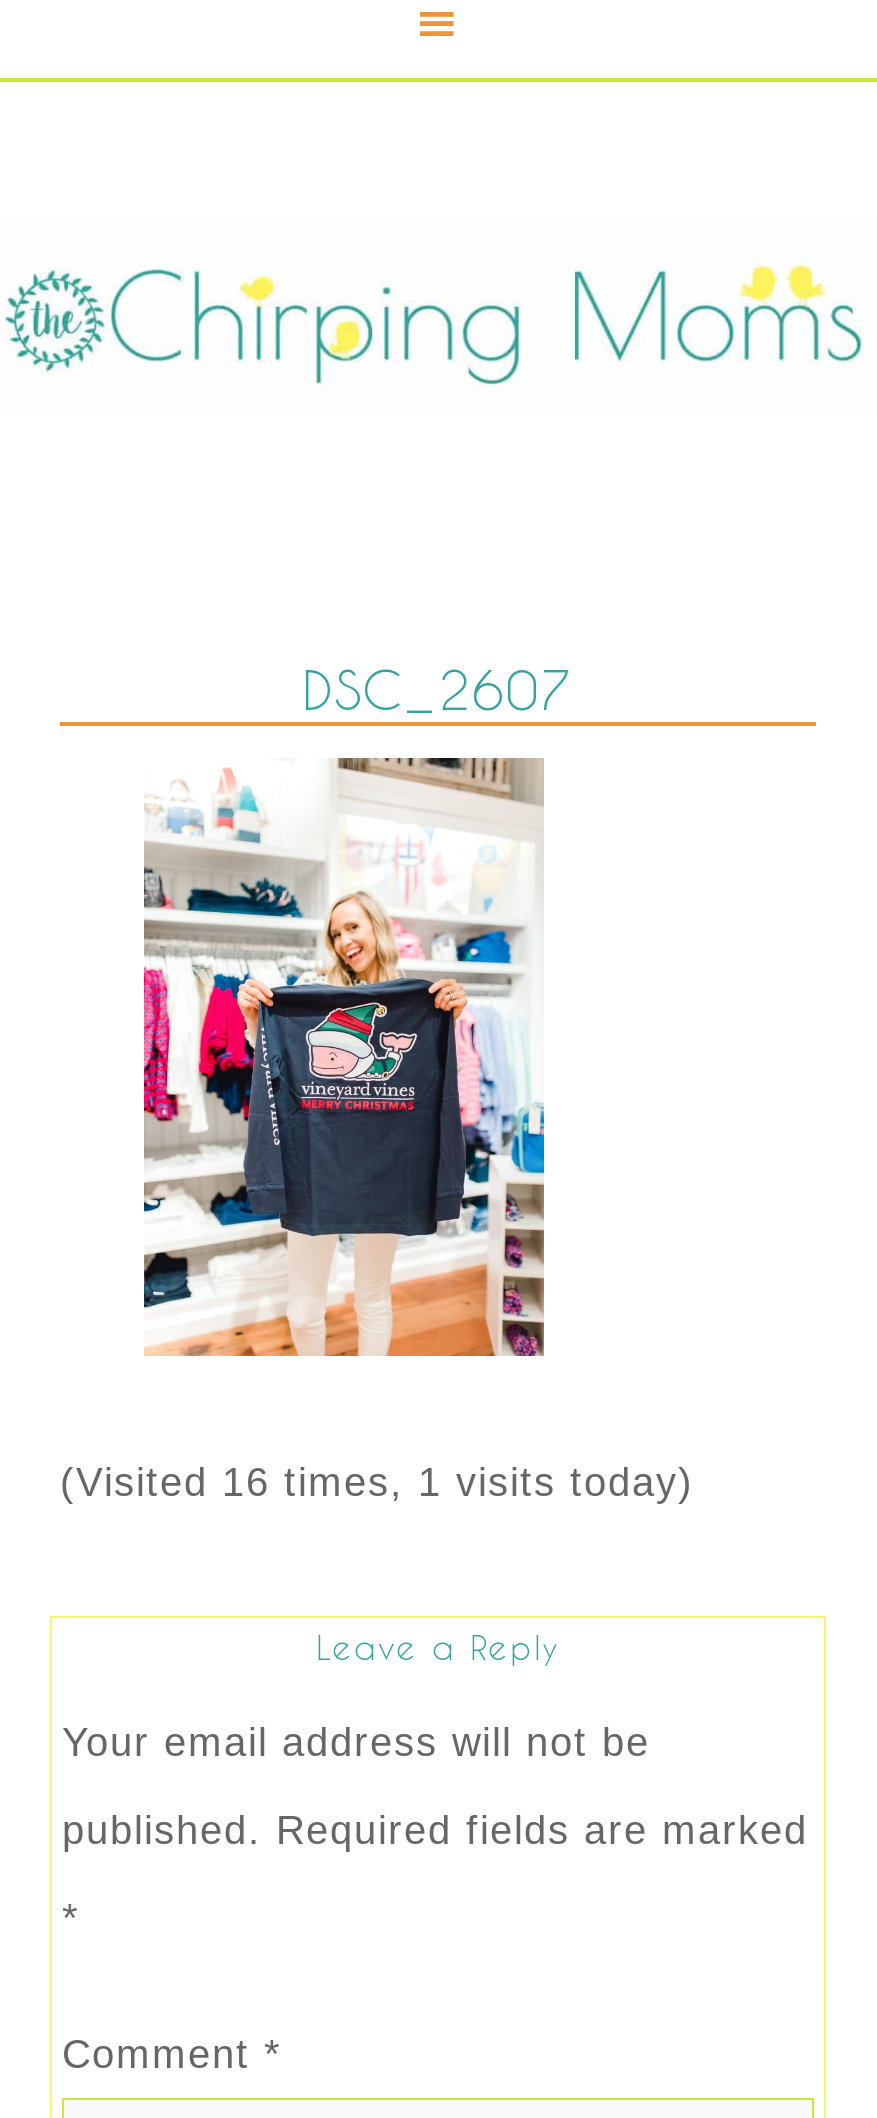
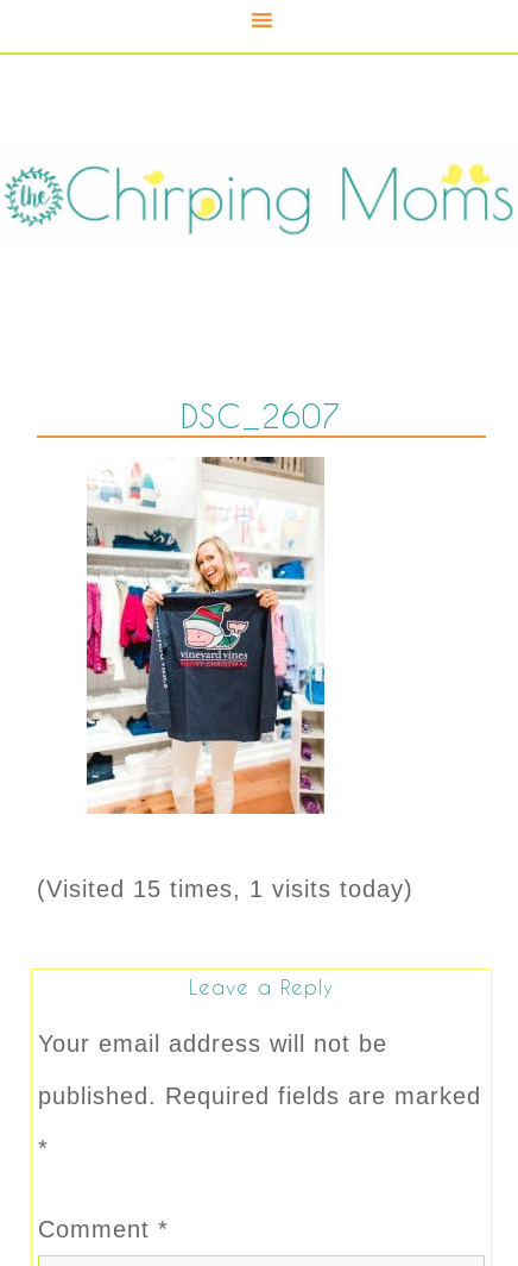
- (Visited 16 times, 1 visits today)
+ (Visited 15 times, 1 visits today)
